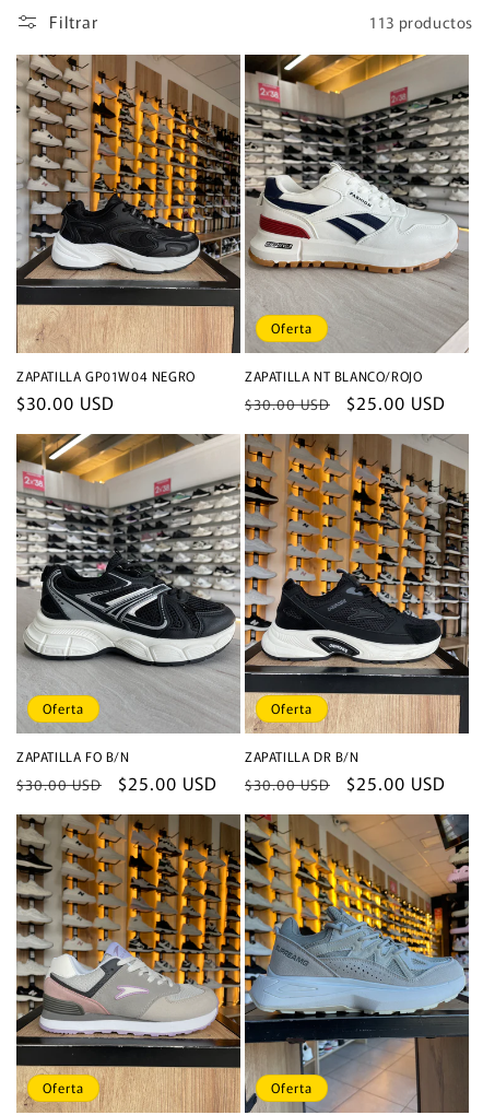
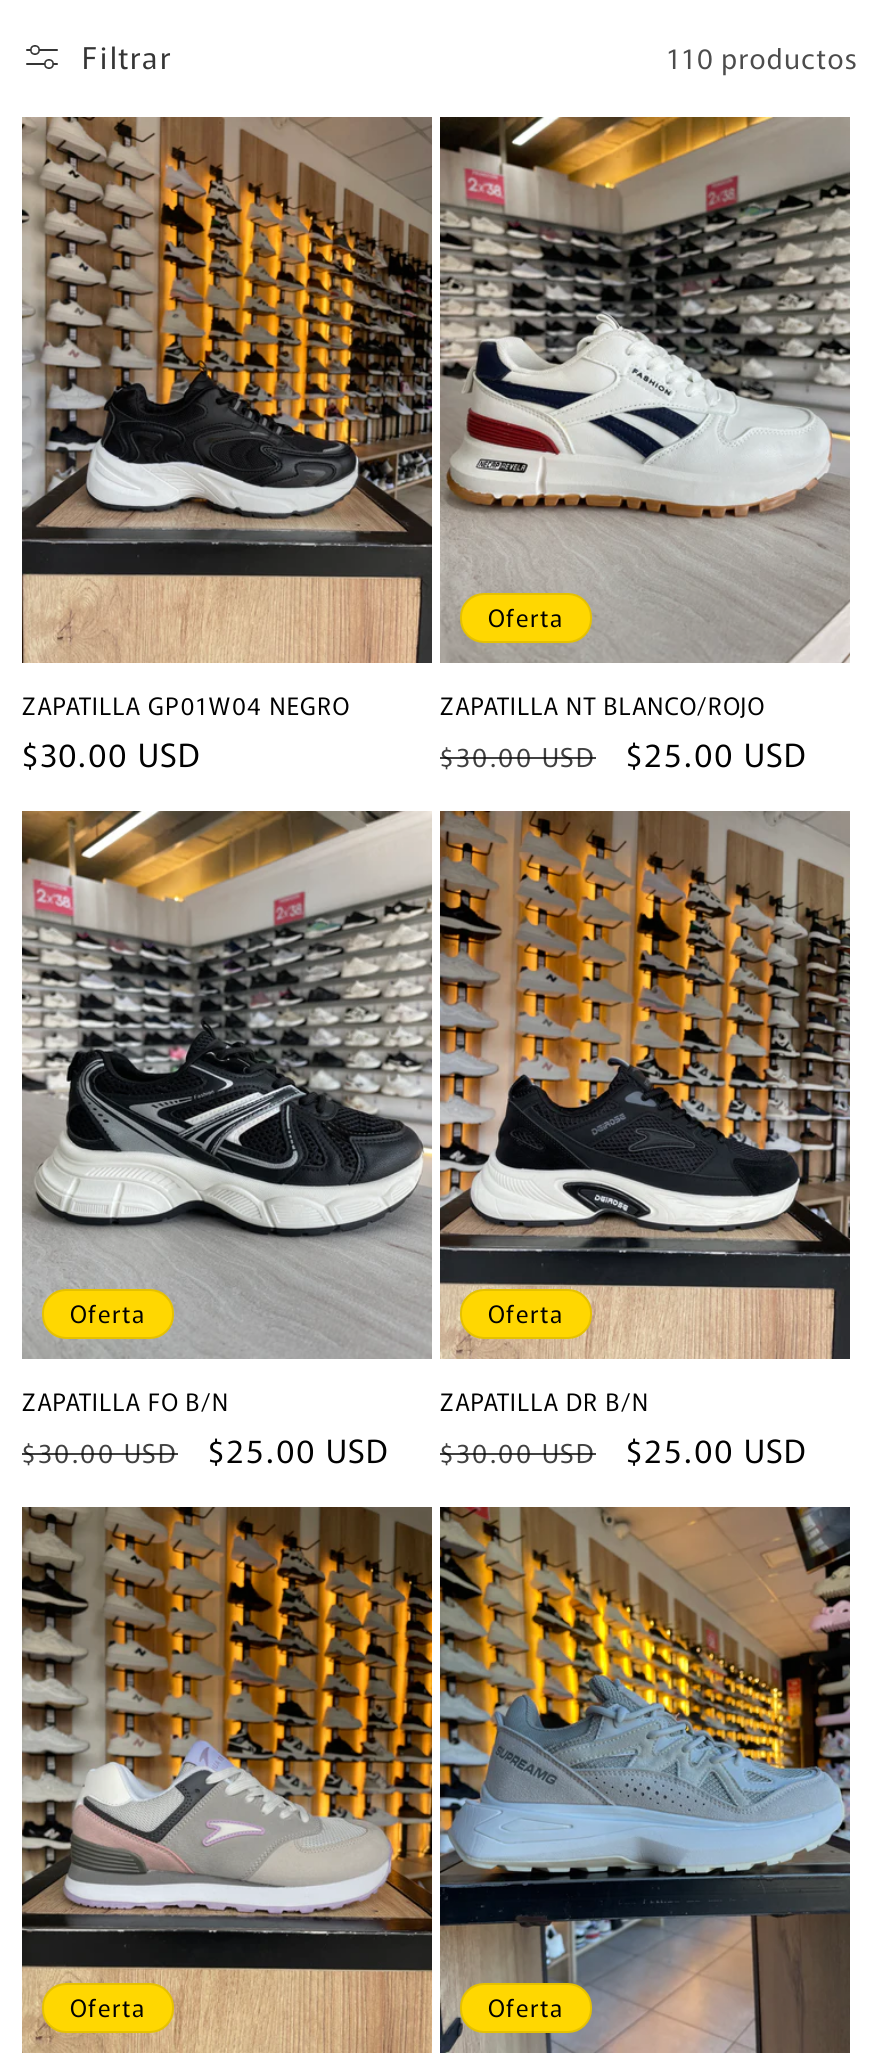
- 113 productos
+ 110 productos
